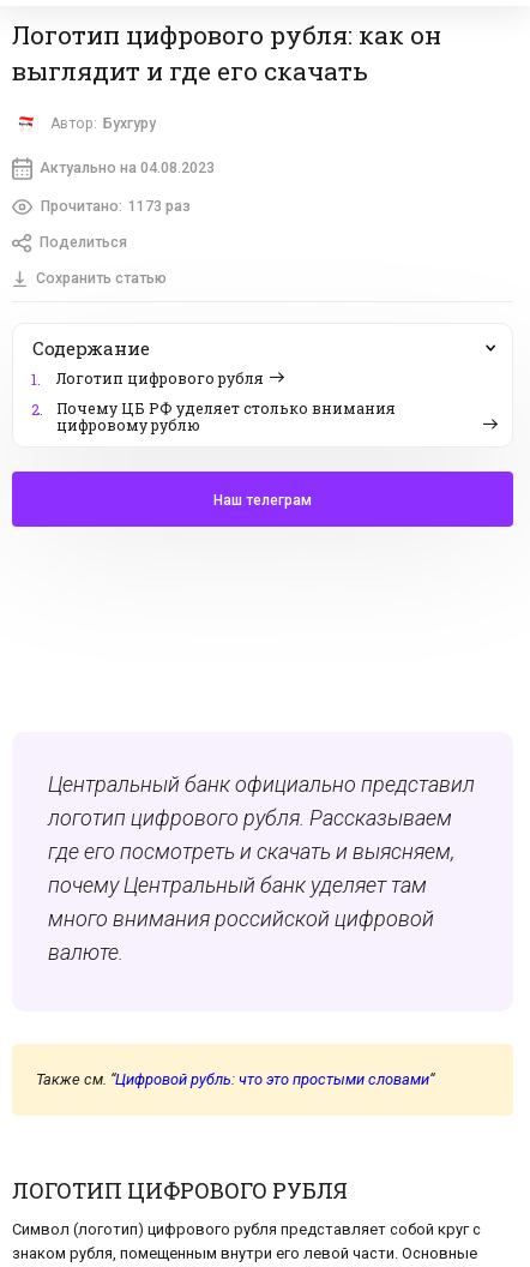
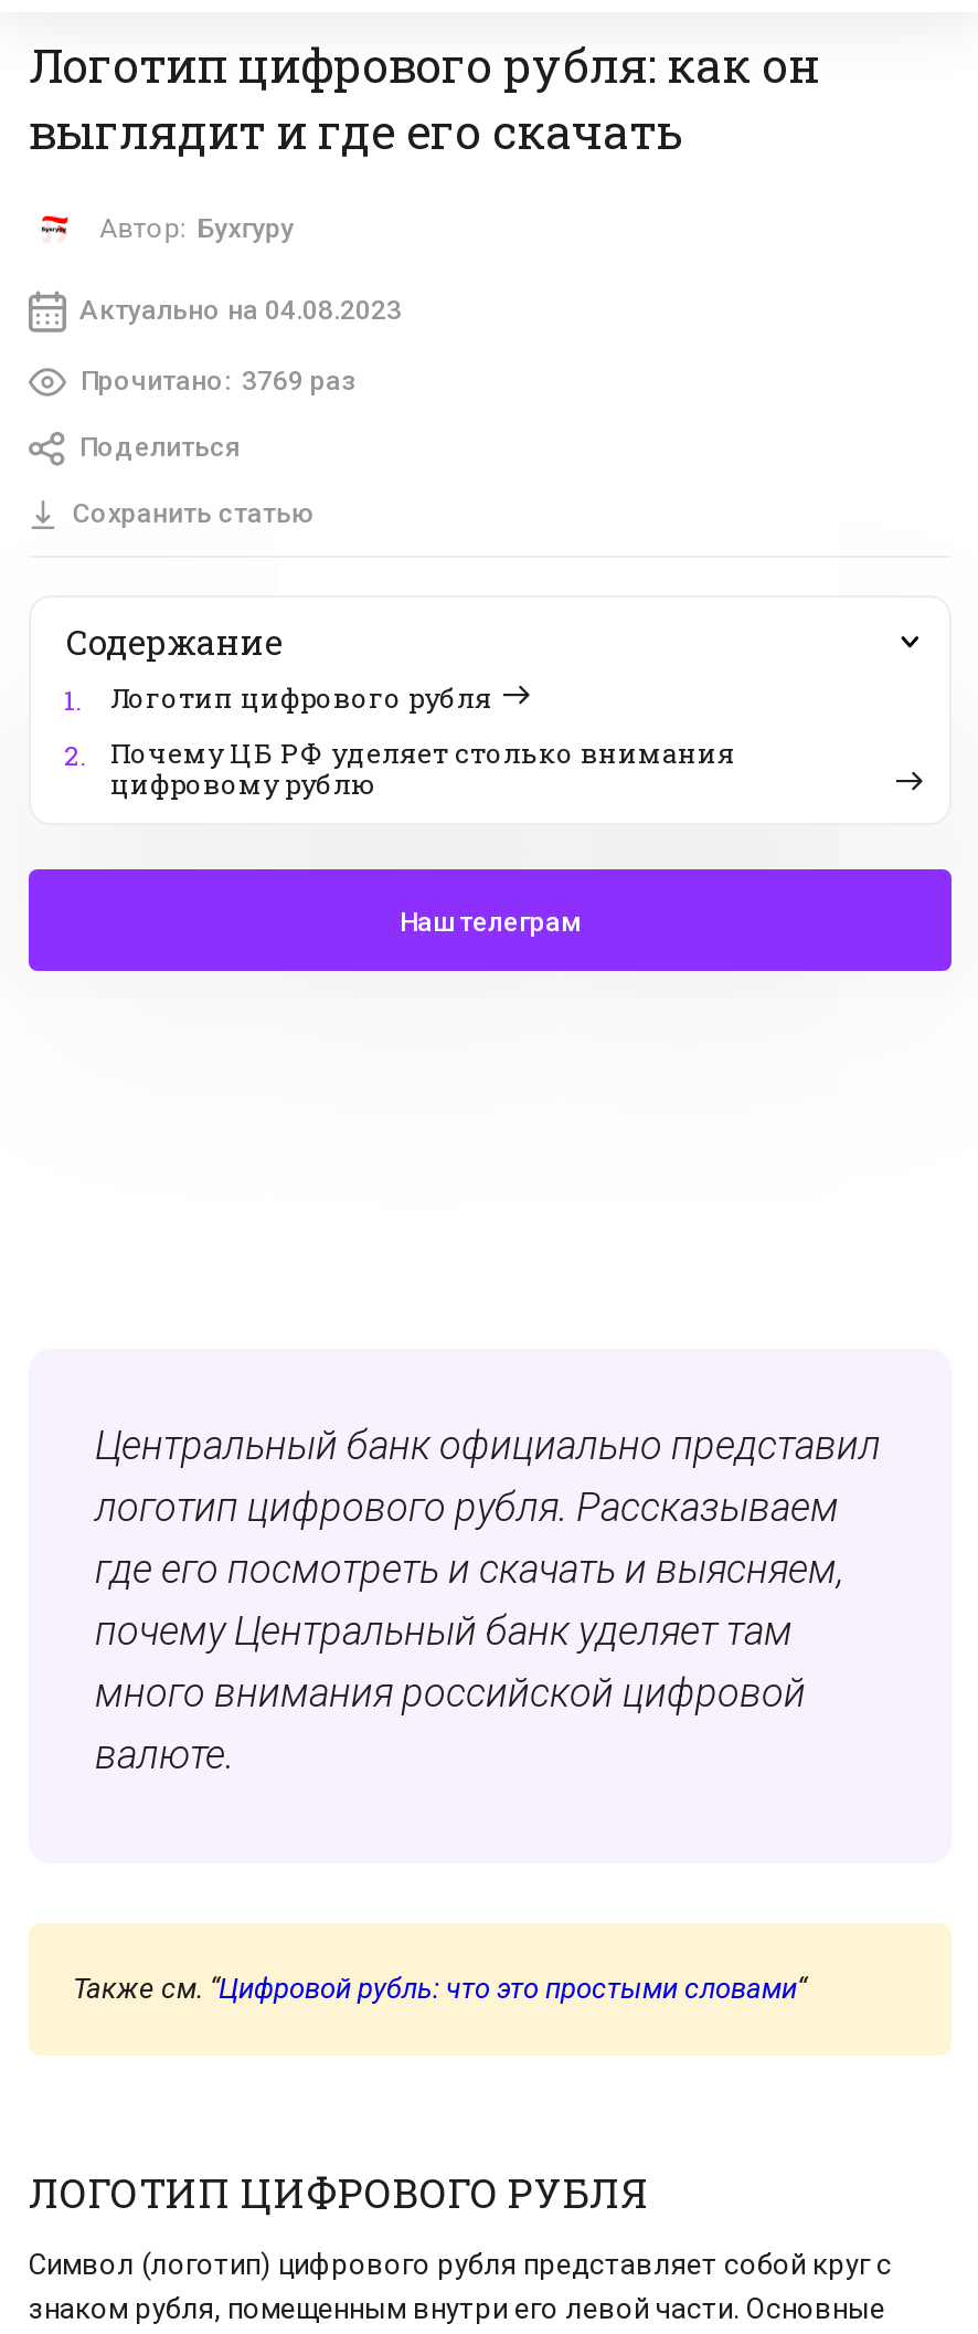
- Прочитано: 1173 раз
+ Прочитано: 3769 раз
